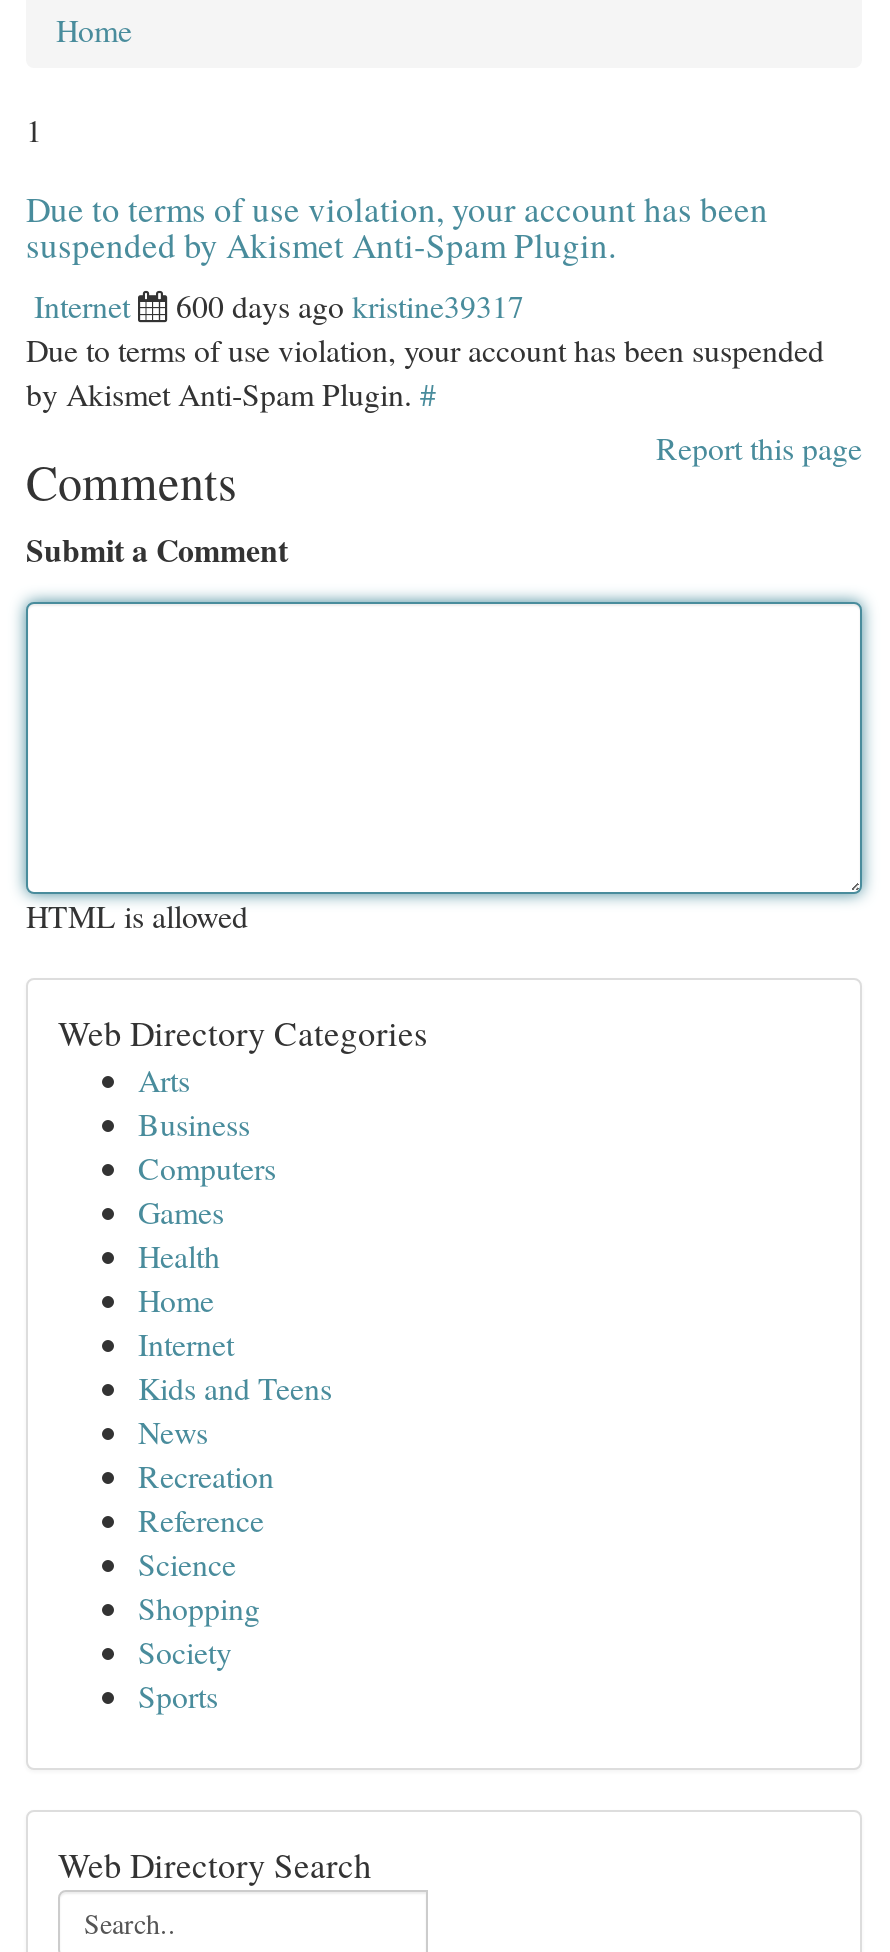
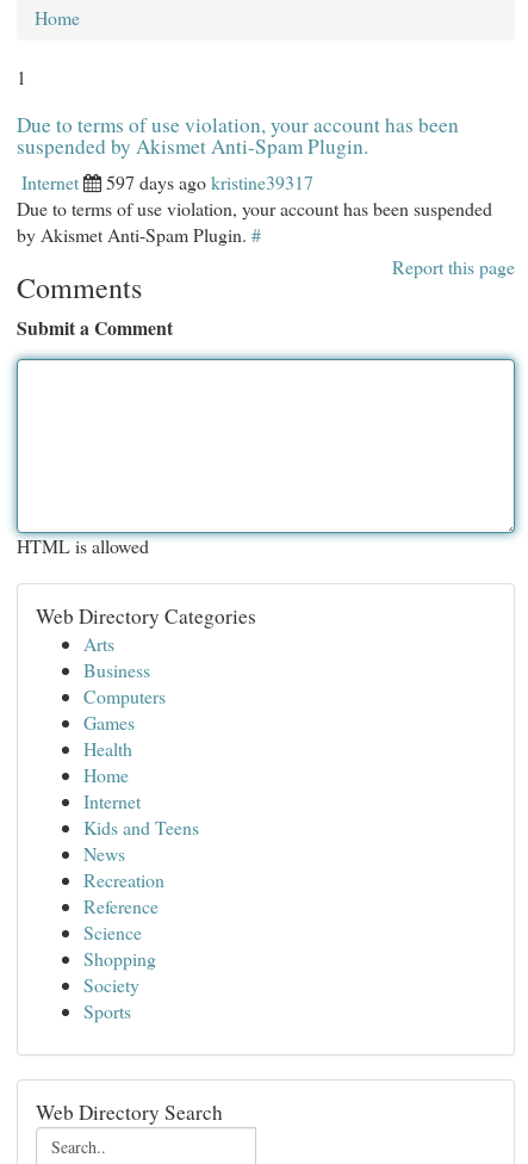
- 600 days ago kristine39317
+ 597 days ago kristine39317
